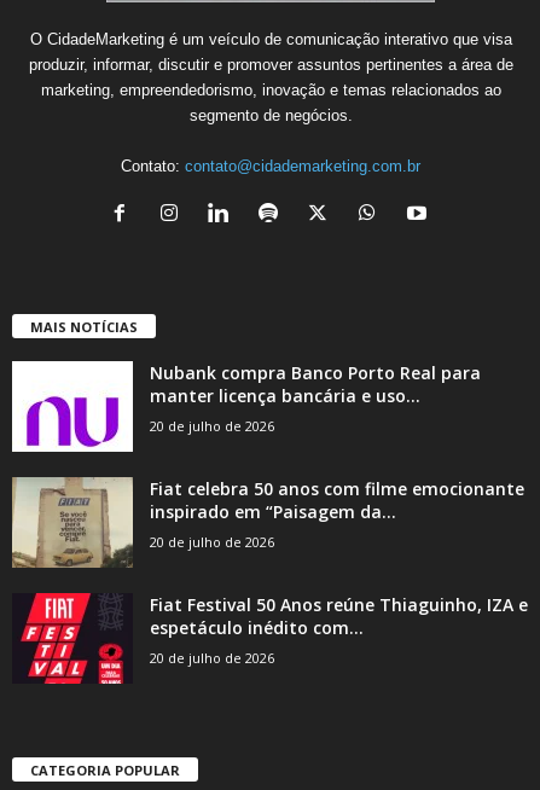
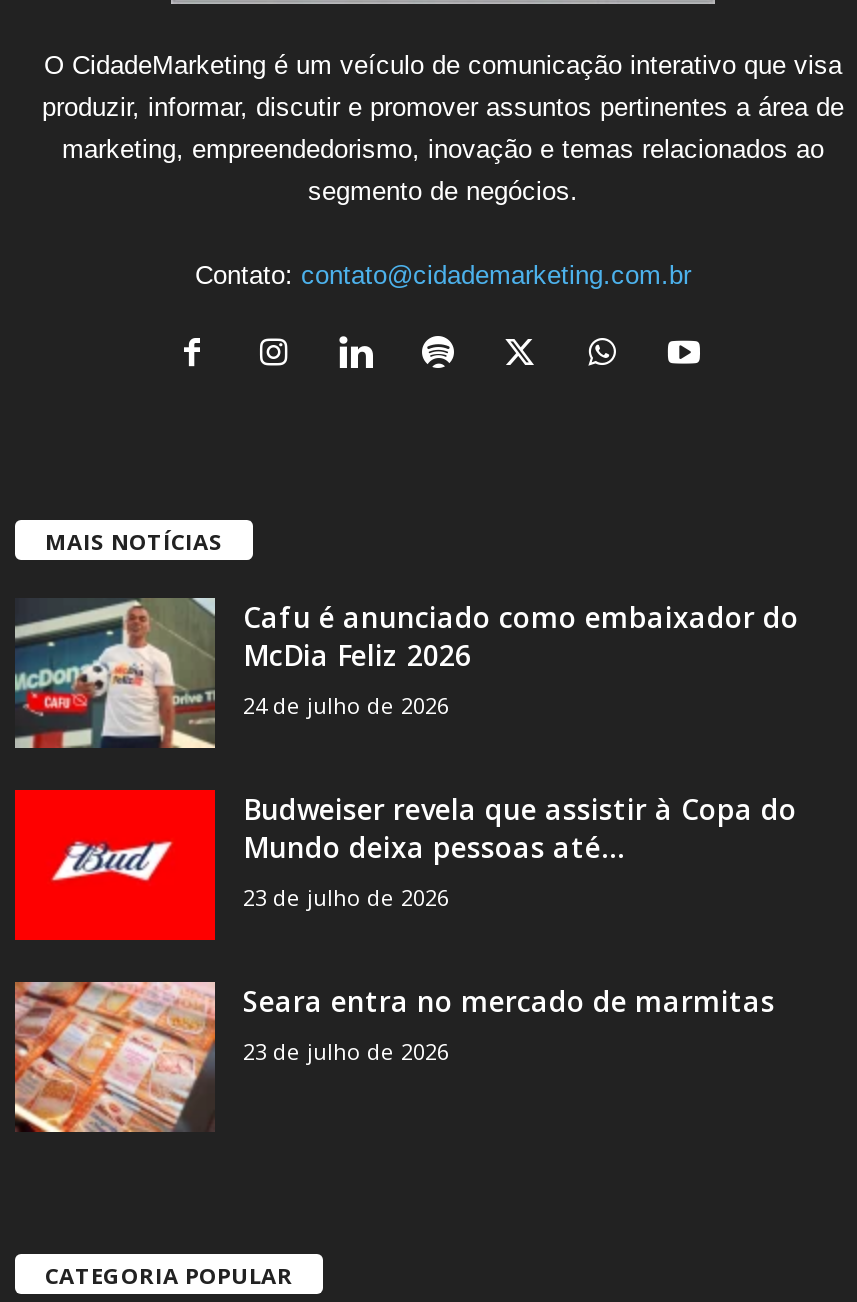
- [image]
- Nubank compra Banco Porto Real para
- manter licença bancária e uso...
- 20 de julho de 2026
+ [image]
+ Cafu é anunciado como embaixador do
+ McDia Feliz 2026
+ 24 de julho de 2026

- [image]
- Fiat celebra 50 anos com filme emocionante
- inspirado em “Paisagem da...
- 20 de julho de 2026
+ [image]
+ Budweiser revela que assistir à Copa do
+ Mundo deixa pessoas até...
+ 23 de julho de 2026

- [image]
- Fiat Festival 50 Anos reúne Thiaguinho, IZA e
- espetáculo inédito com...
- 20 de julho de 2026
+ [image]
+ Seara entra no mercado de marmitas
+ 23 de julho de 2026
